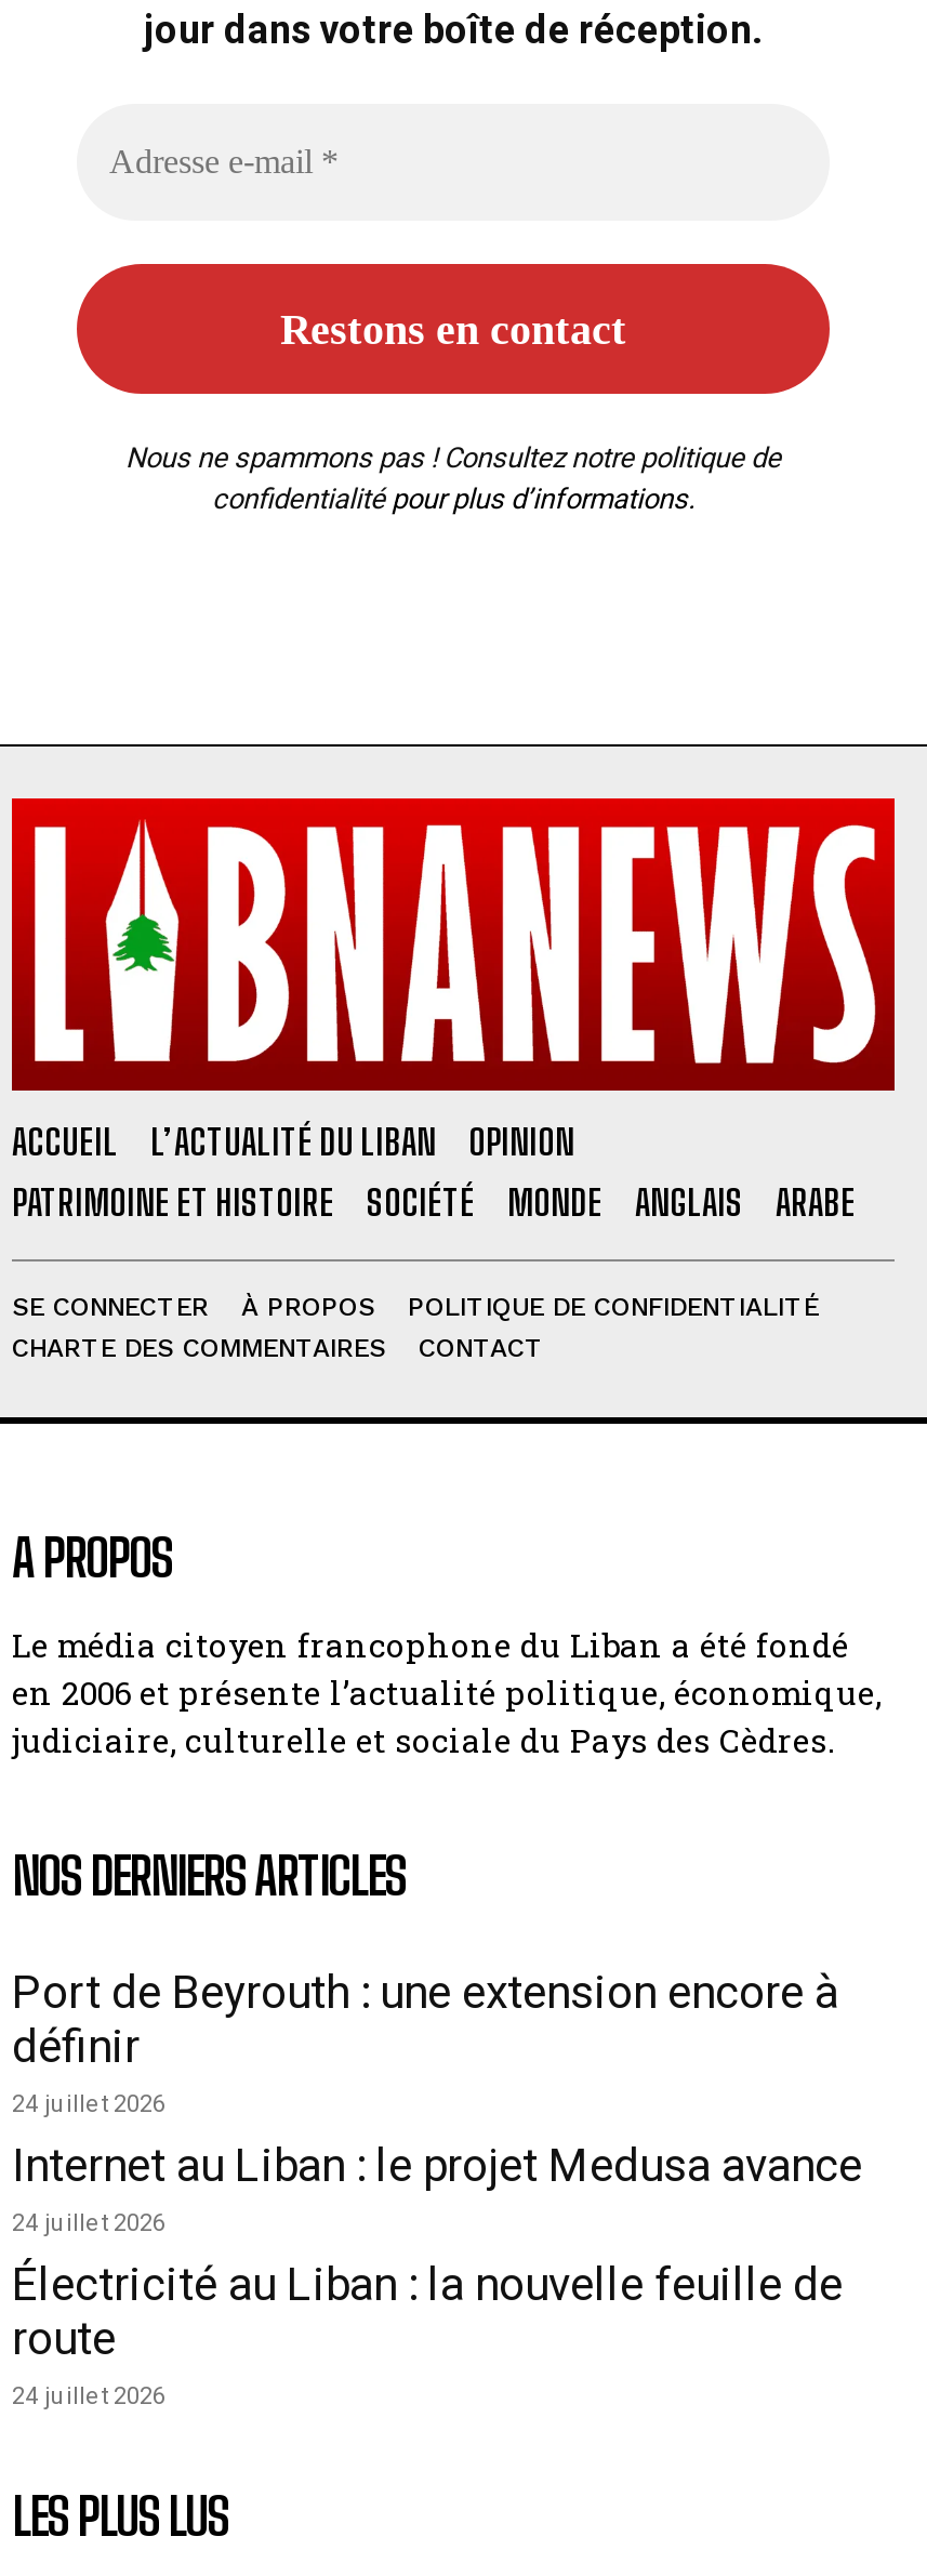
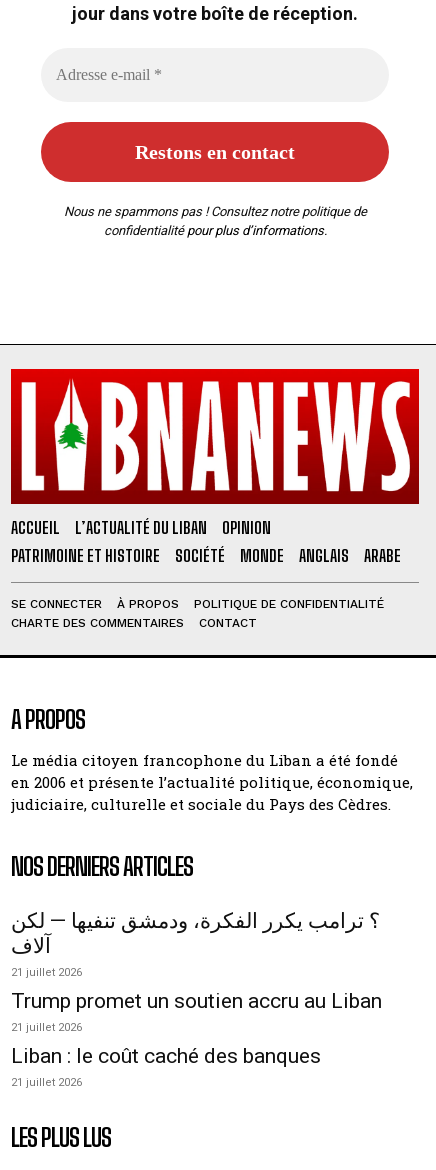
- Port de Beyrouth : une extension encore à
- définir
- 24 juillet 2026
- Internet au Liban : le projet Medusa avance
- 24 juillet 2026
- Électricité au Liban : la nouvelle feuille de
- route
- 24 juillet 2026
+ ؟ ترامب يكرر الفكرة، ودمشق تنفيها — لكن
+ آلاف
+ 21 juillet 2026
+ Trump promet un soutien accru au Liban
+ 21 juillet 2026
+ Liban : le coût caché des banques
+ 21 juillet 2026
